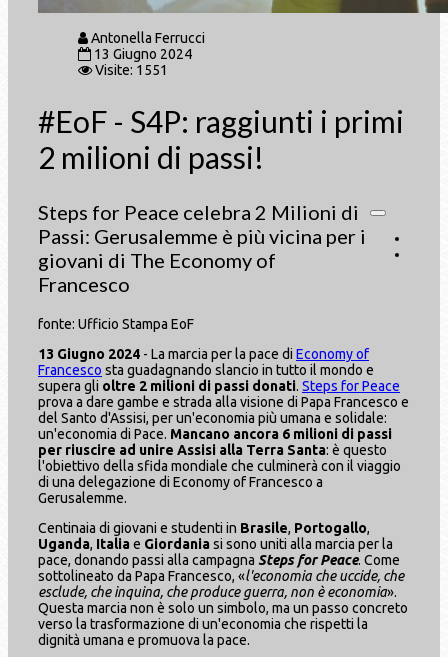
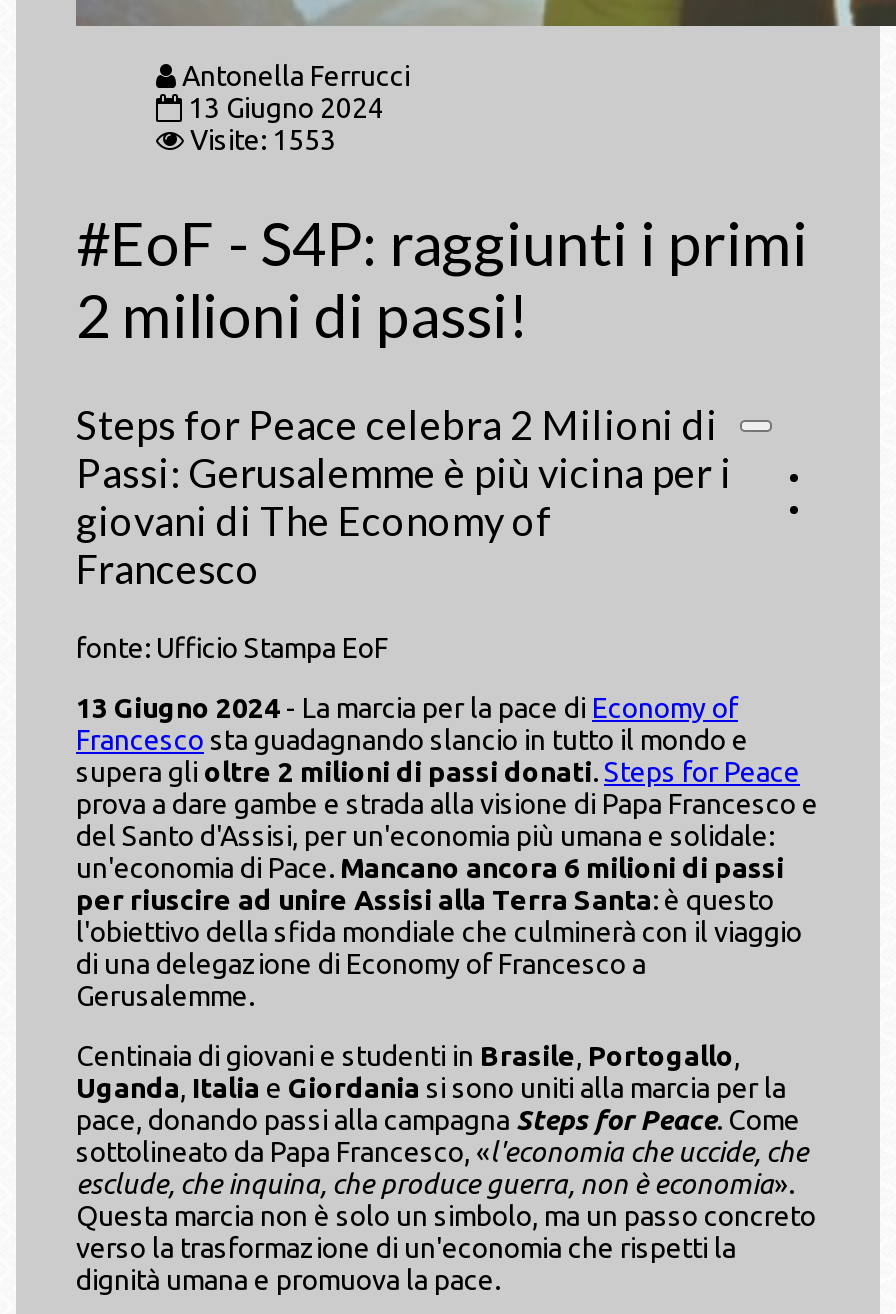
- Visite: 1551
+ Visite: 1553
